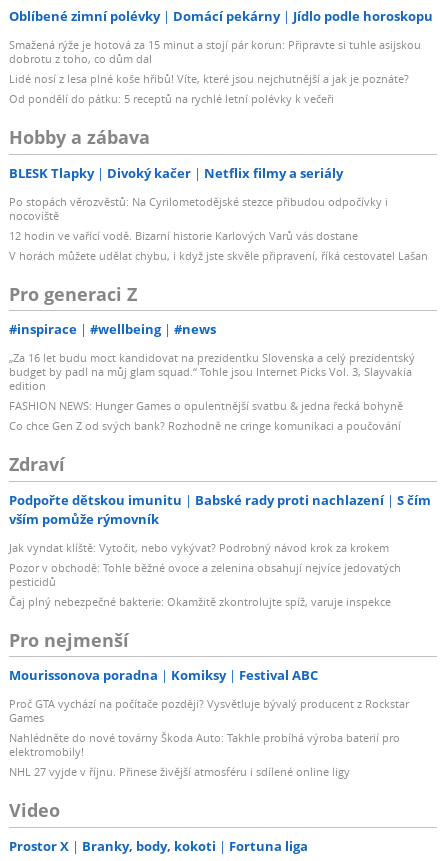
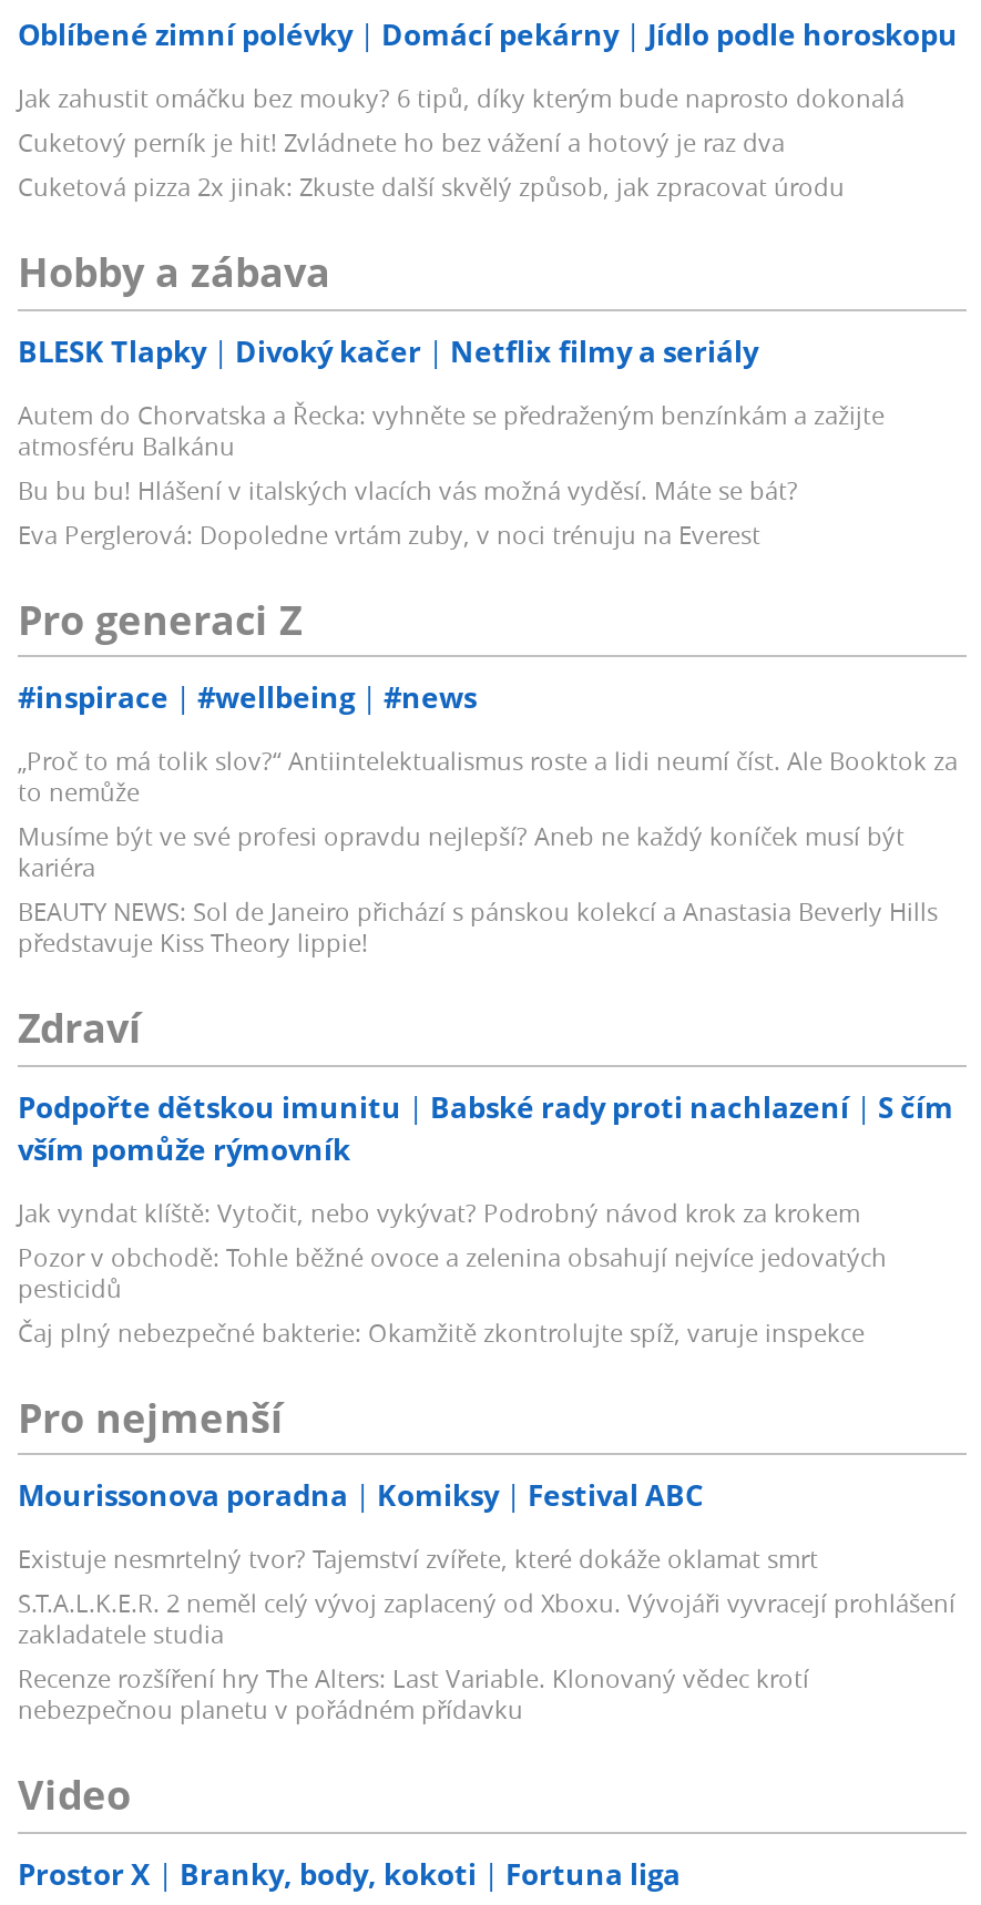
- Smažená rýže je hotová za 15 minut a stojí pár korun: Připravte si tuhle asijskou
- dobrotu z toho, co dům dal
- Lidé nosí z lesa plné koše hřibů! Víte, které jsou nejchutnější a jak je poznáte?
- Od pondělí do pátku: 5 receptů na rychlé letní polévky k večeři
+ Jak zahustit omáčku bez mouky? 6 tipů, díky kterým bude naprosto dokonalá
+ Cuketový perník je hit! Zvládnete ho bez vážení a hotový je raz dva
+ Cuketová pizza 2x jinak: Zkuste další skvělý způsob, jak zpracovat úrodu

- Po stopách věrozvěstů: Na Cyrilometodějské stezce přibudou odpočívky i
- nocoviště
- 12 hodin ve vařící vodě. Bizarní historie Karlových Varů vás dostane
- V horách můžete udělat chybu, i když jste skvěle připravení, říká cestovatel Lašan
+ Autem do Chorvatska a Řecka: vyhněte se předraženým benzínkám a zažijte
+ atmosféru Balkánu
+ Bu bu bu! Hlášení v italských vlacích vás možná vyděsí. Máte se bát?
+ Eva Perglerová: Dopoledne vrtám zuby, v noci trénuju na Everest

- „Za 16 let budu moct kandidovat na prezidentku Slovenska a celý prezidentský
- budget by padl na můj glam squad.“ Tohle jsou Internet Picks Vol. 3, Slayvakia
- edition
- FASHION NEWS: Hunger Games o opulentnější svatbu & jedna řecká bohyně
- Co chce Gen Z od svých bank? Rozhodně ne cringe komunikaci a poučování
+ „Proč to má tolik slov?“ Antiintelektualismus roste a lidi neumí číst. Ale Booktok za
+ to nemůže
+ Musíme být ve své profesi opravdu nejlepší? Aneb ne každý koníček musí být
+ kariéra
+ BEAUTY NEWS: Sol de Janeiro přichází s pánskou kolekcí a Anastasia Beverly Hills
+ představuje Kiss Theory lippie!

- Proč GTA vychází na počítače později? Vysvětluje bývalý producent z Rockstar
- Games
- Nahlédněte do nové továrny Škoda Auto: Takhle probíhá výroba baterií pro
- elektromobily!
- NHL 27 vyjde v říjnu. Přinese živější atmosféru i sdílené online ligy
+ Existuje nesmrtelný tvor? Tajemství zvířete, které dokáže oklamat smrt
+ S.T.A.L.K.E.R. 2 neměl celý vývoj zaplacený od Xboxu. Vývojáři vyvracejí prohlášení
+ zakladatele studia
+ Recenze rozšíření hry The Alters: Last Variable. Klonovaný vědec krotí
+ nebezpečnou planetu v pořádném přídavku
